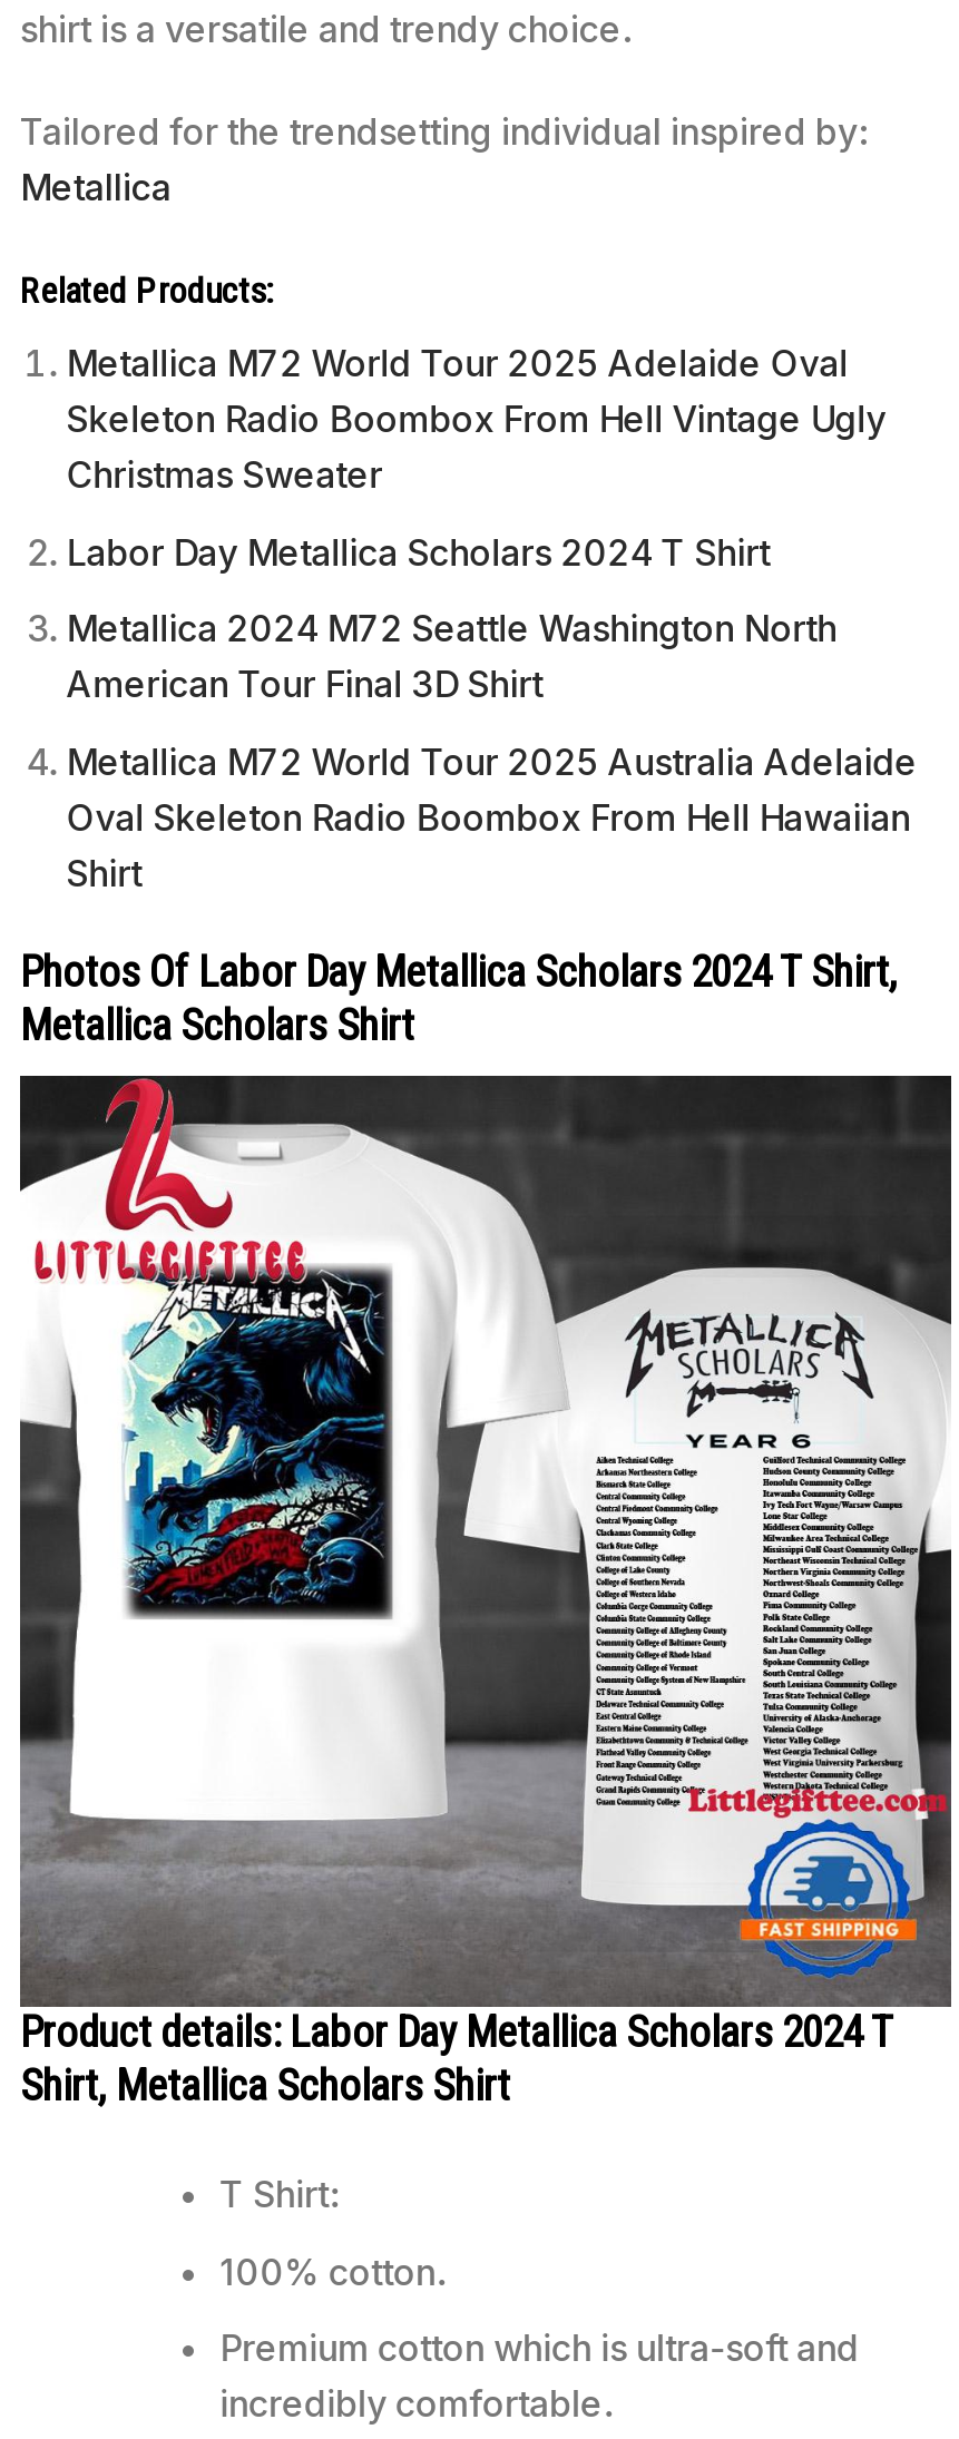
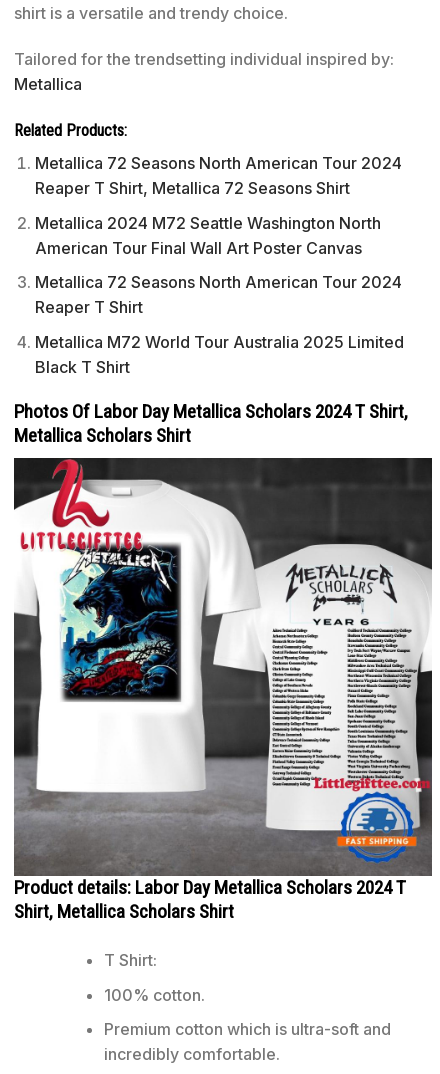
- Metallica M72 World Tour 2025 Adelaide Oval
- Skeleton Radio Boombox From Hell Vintage Ugly
- Christmas Sweater
- Labor Day Metallica Scholars 2024 T Shirt
+ Metallica 72 Seasons North American Tour 2024
+ Reaper T Shirt, Metallica 72 Seasons Shirt

moved up: Metallica 2024 M72 Seattle Washington North

- American Tour Final 3D Shirt
- Metallica M72 World Tour 2025 Australia Adelaide
- Oval Skeleton Radio Boombox From Hell Hawaiian
- Shirt
+ American Tour Final Wall Art Poster Canvas
+ Metallica 72 Seasons North American Tour 2024
+ Reaper T Shirt
+ Metallica M72 World Tour Australia 2025 Limited
+ Black T Shirt
